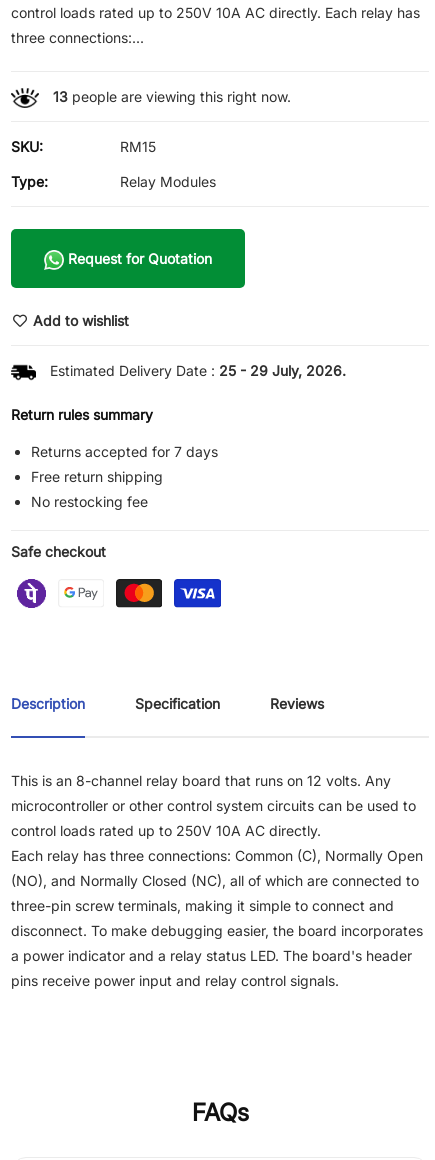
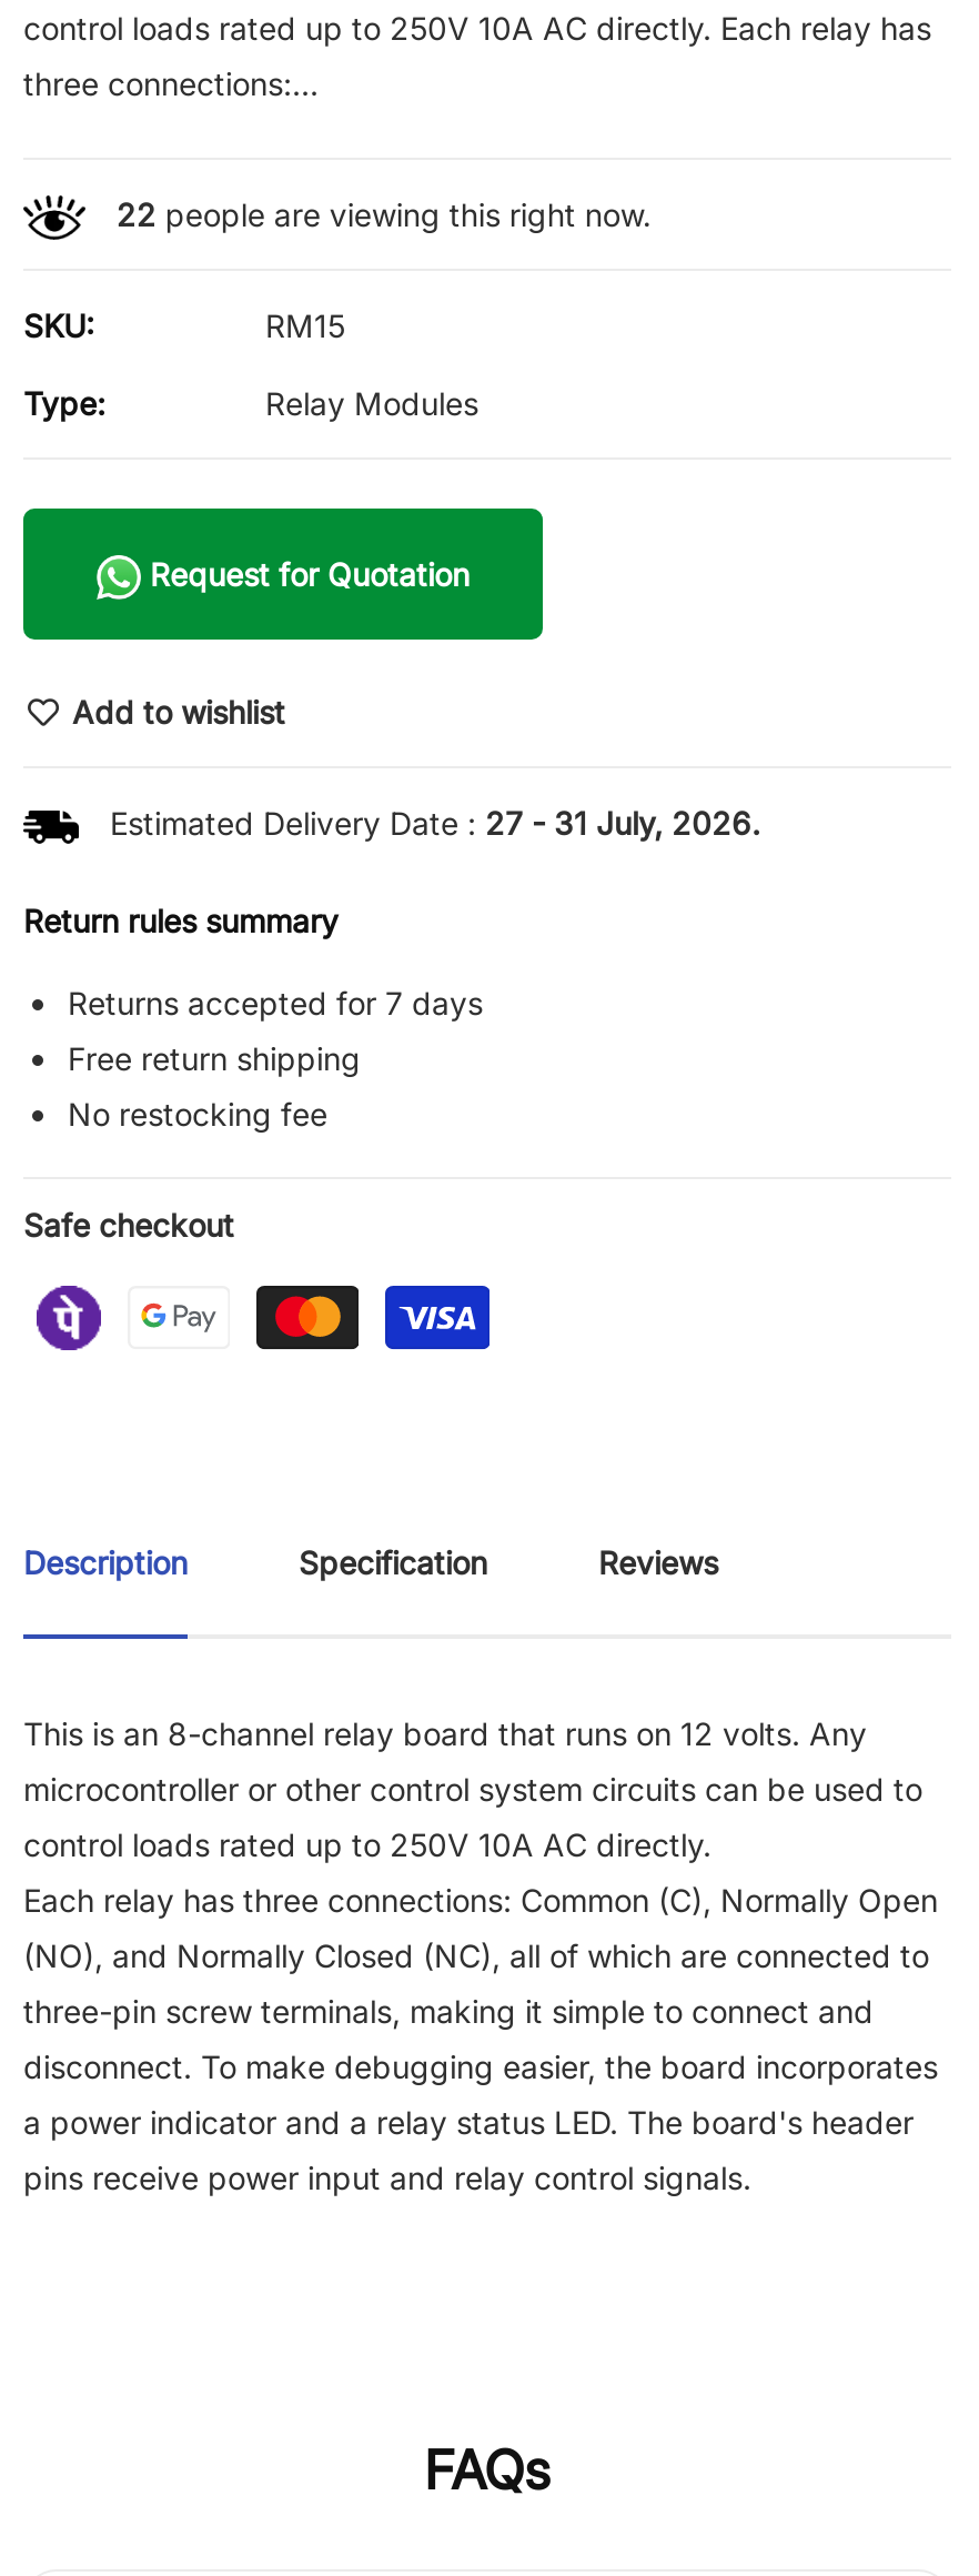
- 13 people are viewing this right now.
+ 22 people are viewing this right now.

- Estimated Delivery Date : 25 - 29 July, 2026.
+ Estimated Delivery Date : 27 - 31 July, 2026.
